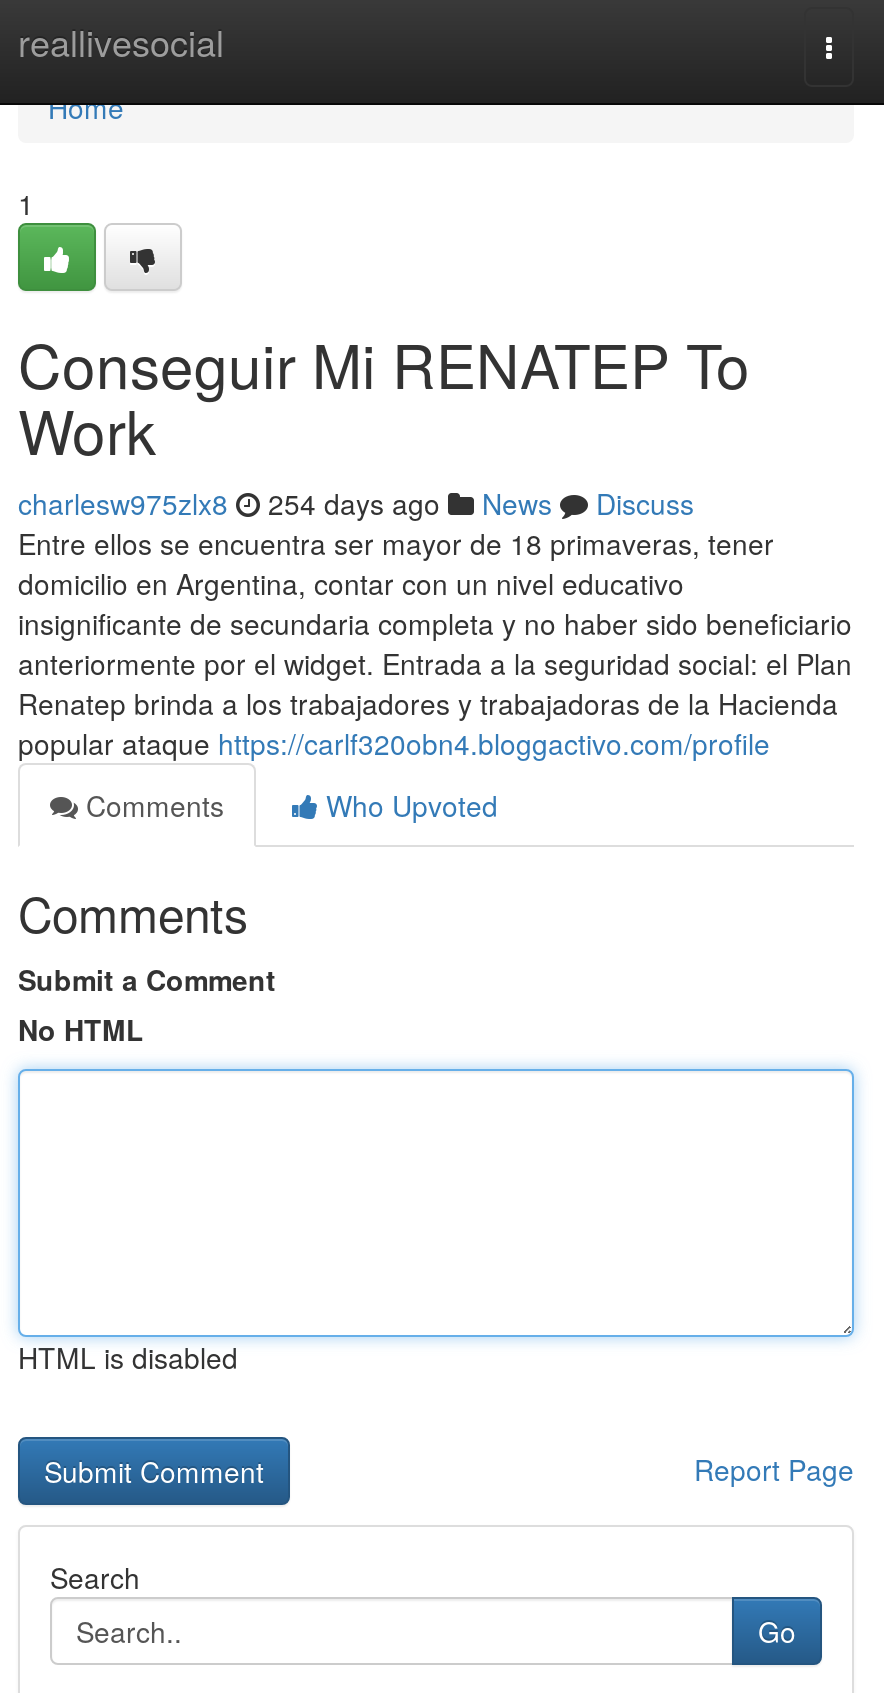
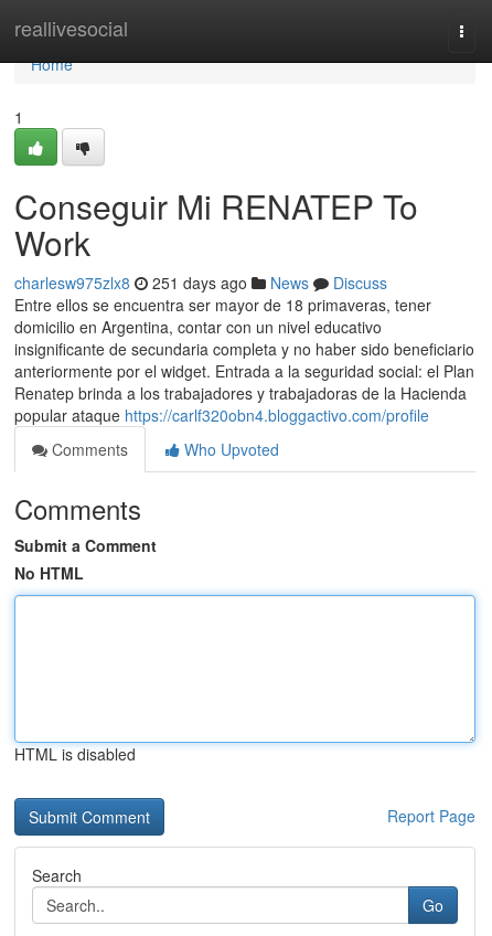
- charlesw975zlx8 254 days ago News Discuss
+ charlesw975zlx8 251 days ago News Discuss
